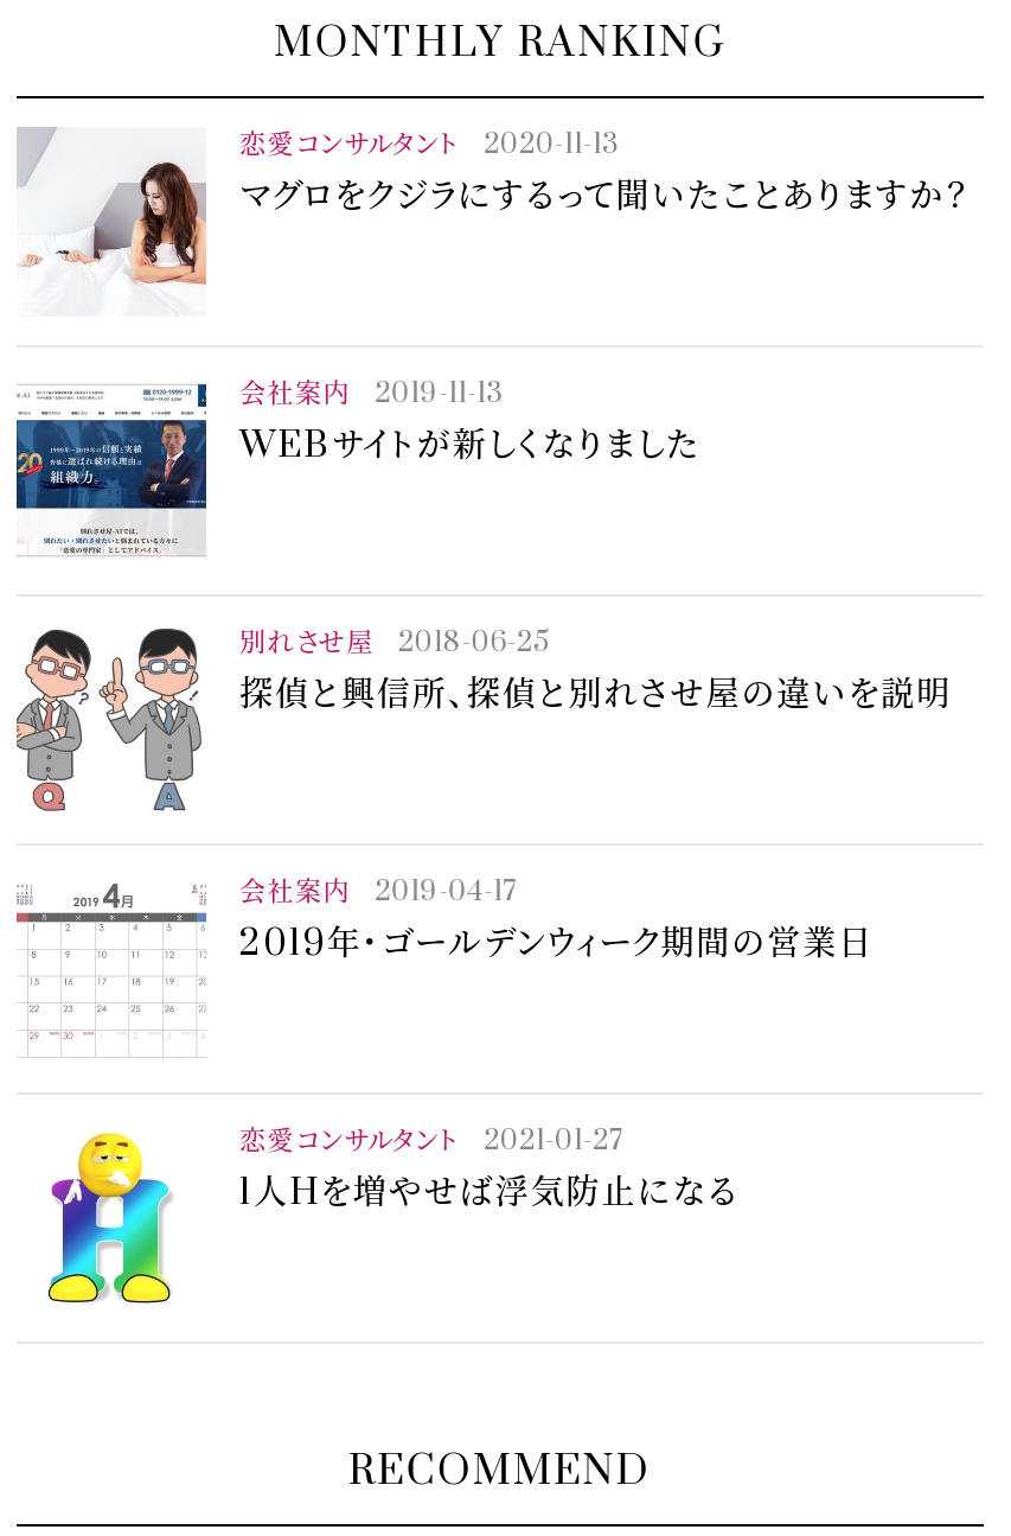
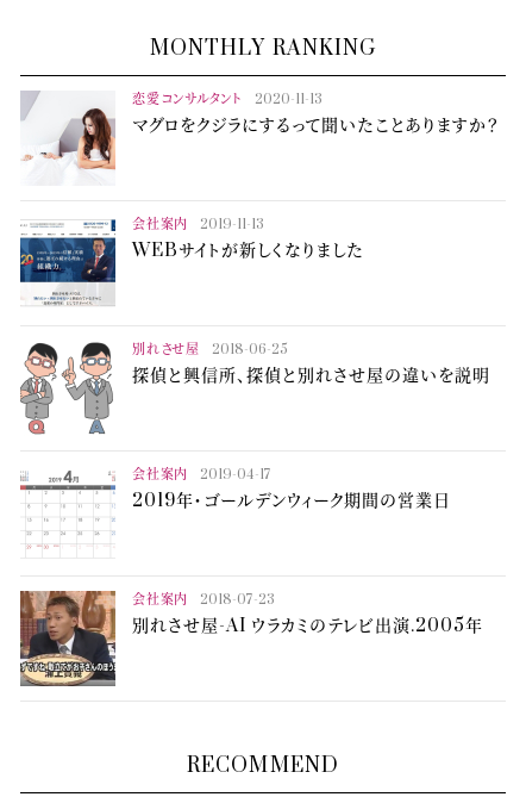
- [image]
- 恋愛コンサルタント
- 2021-01-27
- 1人Hを増やせば浮気防止になる
+ [image]
+ 会社案内
+ 2018-07-23
+ 別れさせ屋-AI ウラカミのテレビ出演.2005年
